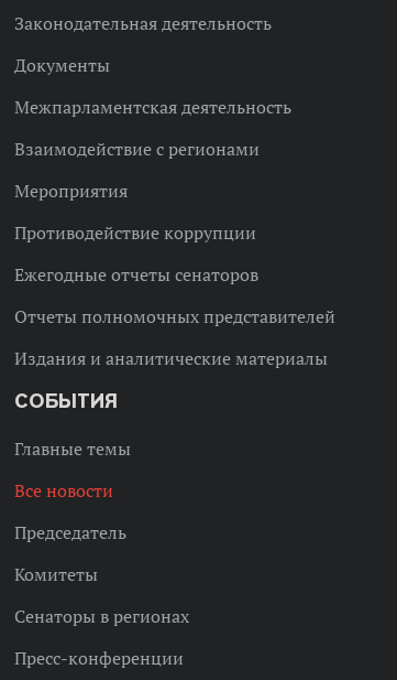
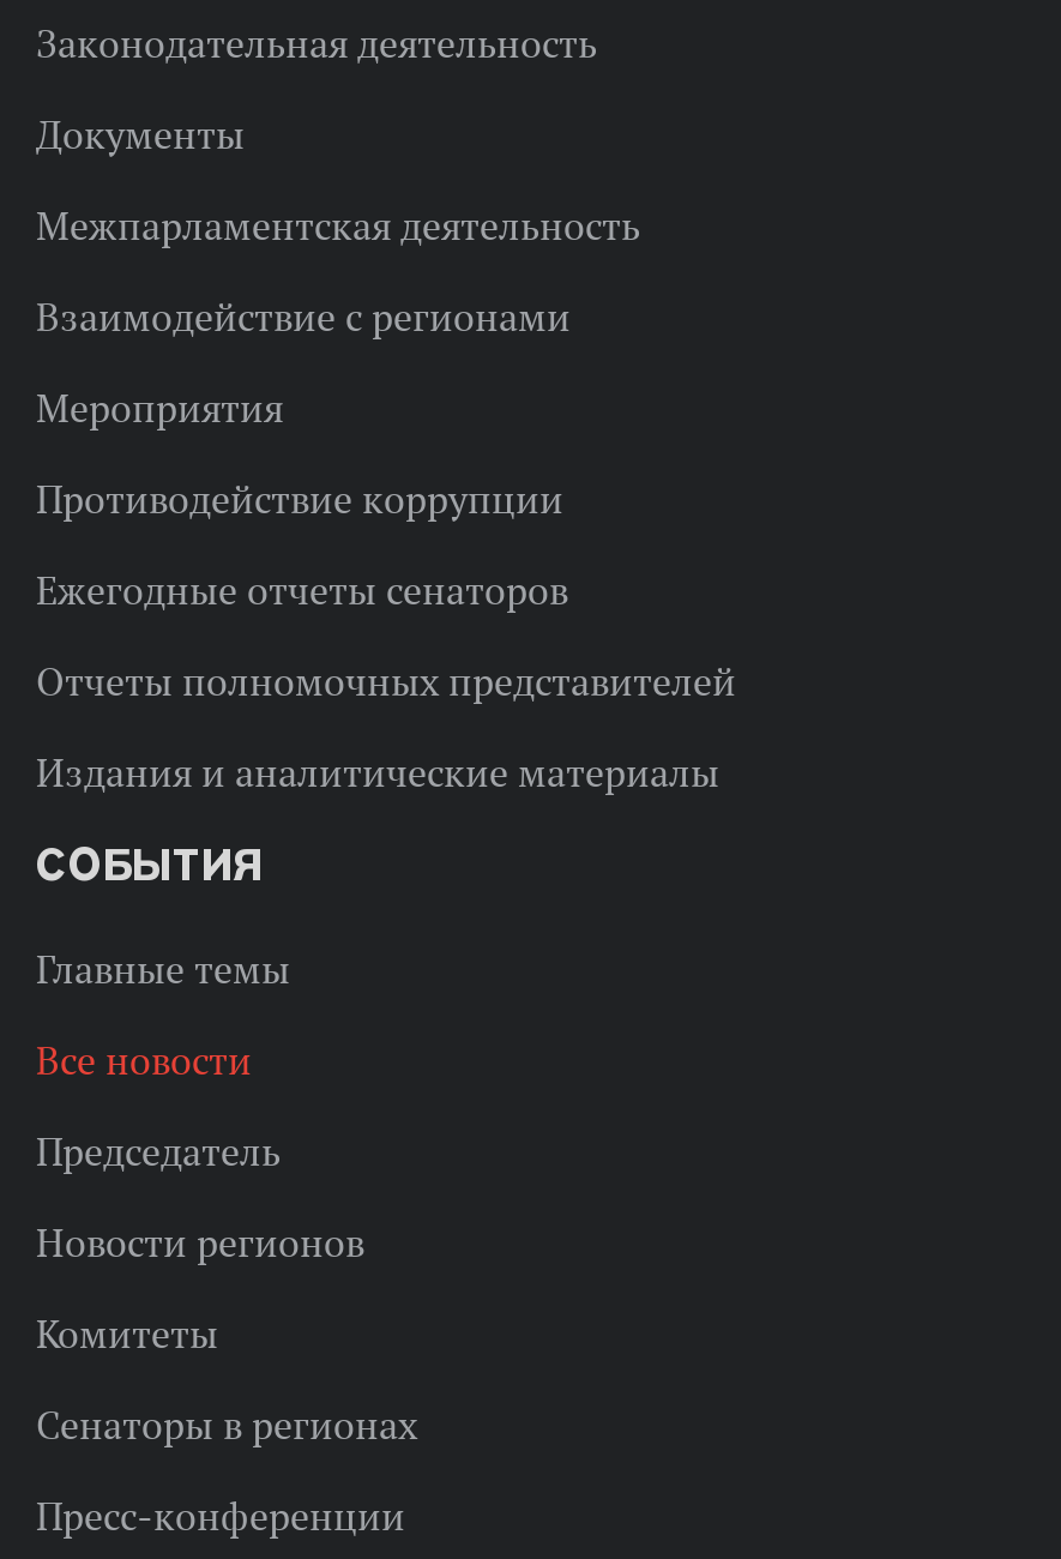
+ Новости регионов
